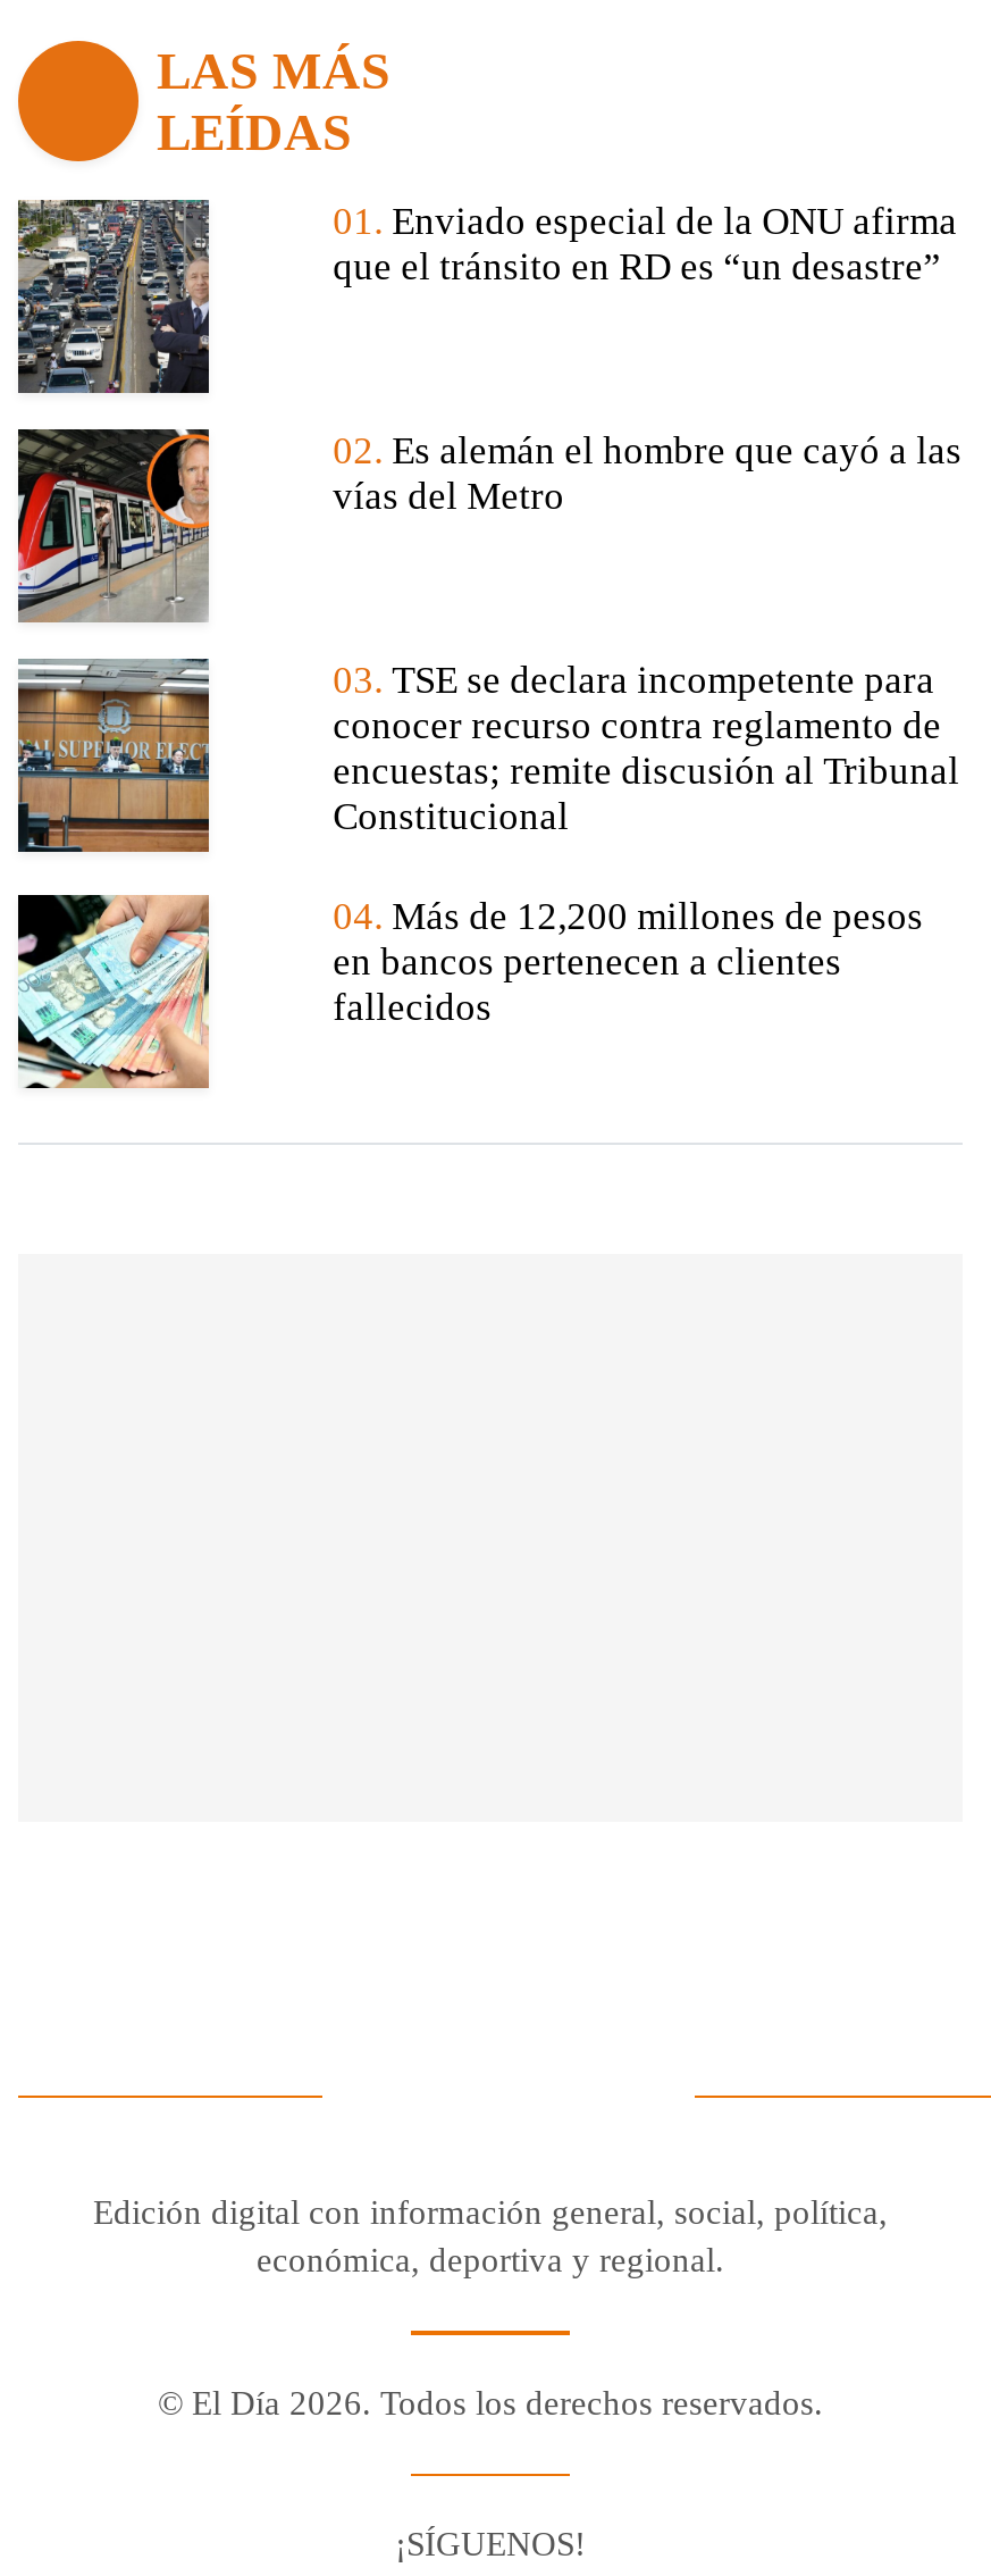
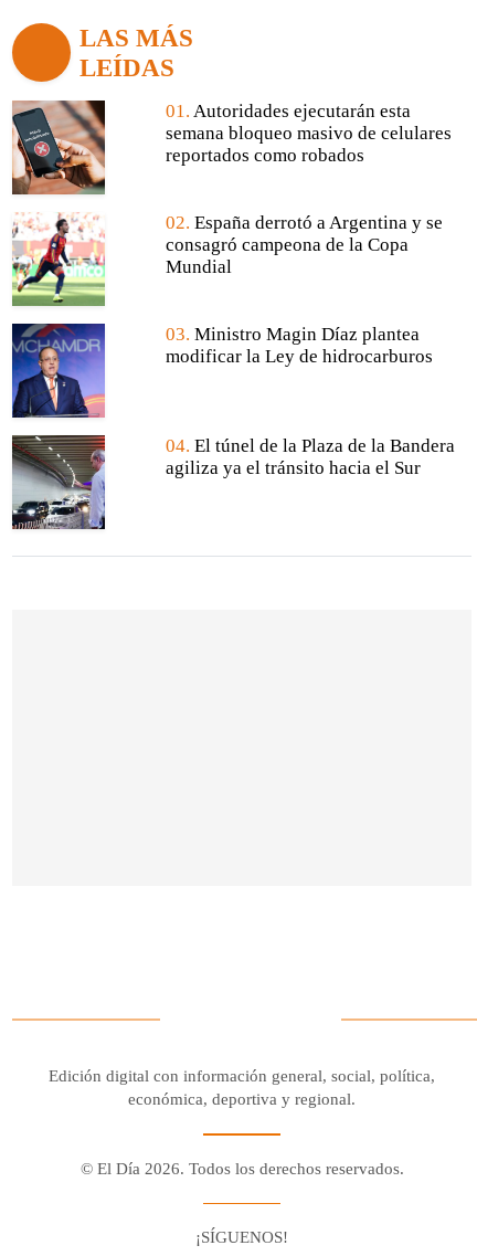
- [image]
+ [image]

- 01. Enviado especial de la ONU afirma
- que el tránsito en RD es “un desastre”
+ 01. Autoridades ejecutarán esta
+ semana bloqueo masivo de celulares
+ reportados como robados

- [image]
+ [image]

- 02. Es alemán el hombre que cayó a las
- vías del Metro
+ 02. España derrotó a Argentina y se
+ consagró campeona de la Copa
+ Mundial

- [image]
+ [image]

- 03. TSE se declara incompetente para
- conocer recurso contra reglamento de
- encuestas; remite discusión al Tribunal
- Constitucional
+ 03. Ministro Magin Díaz plantea
+ modificar la Ley de hidrocarburos

- [image]
+ [image]

- 04. Más de 12,200 millones de pesos
- en bancos pertenecen a clientes
- fallecidos
+ 04. El túnel de la Plaza de la Bandera
+ agiliza ya el tránsito hacia el Sur
